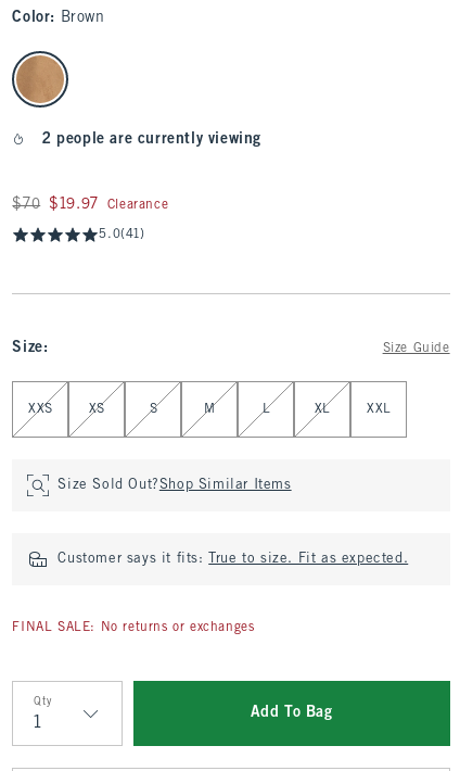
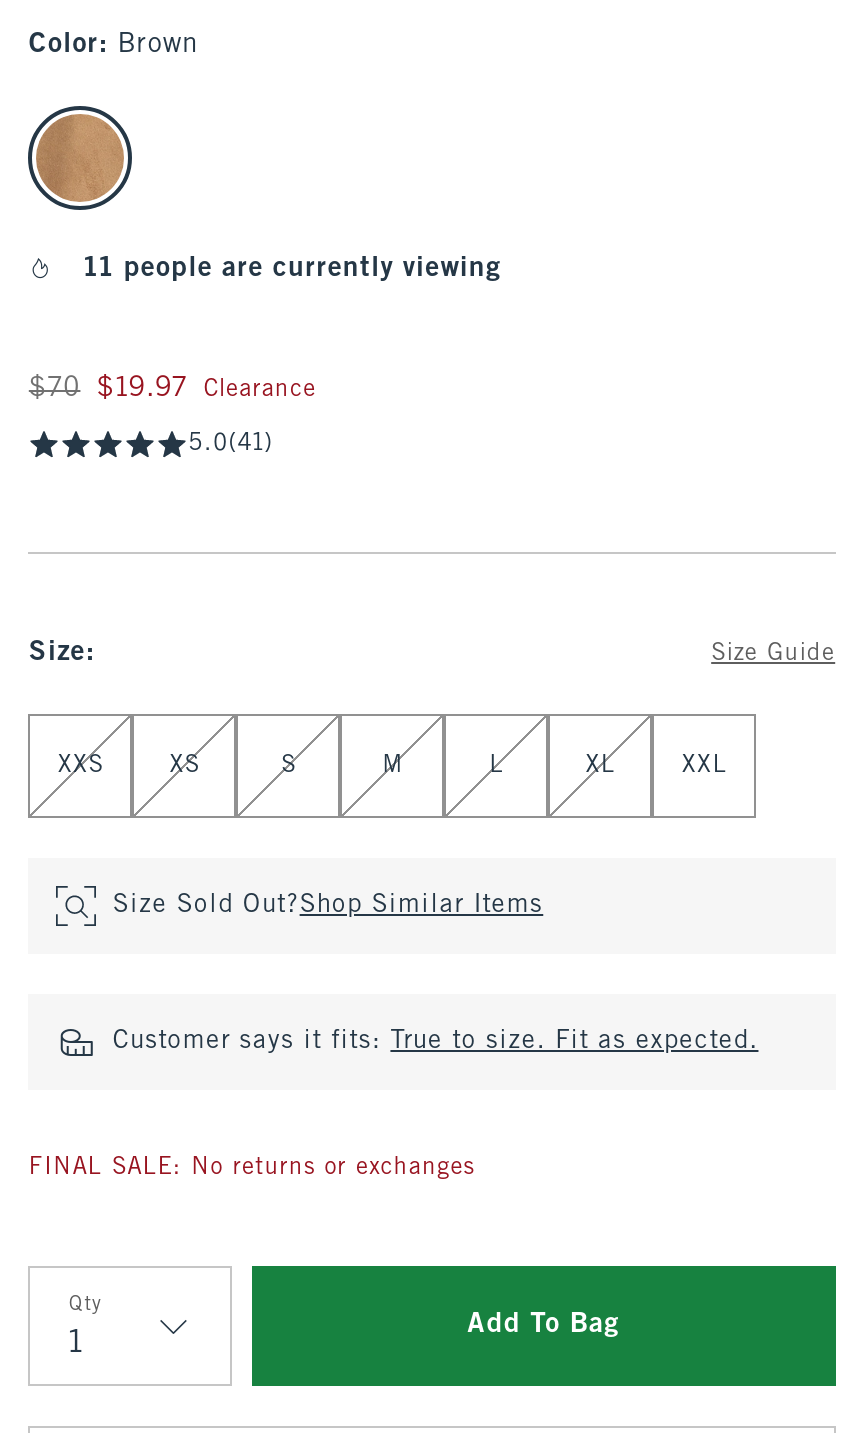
- 2 people are currently viewing
+ 11 people are currently viewing
